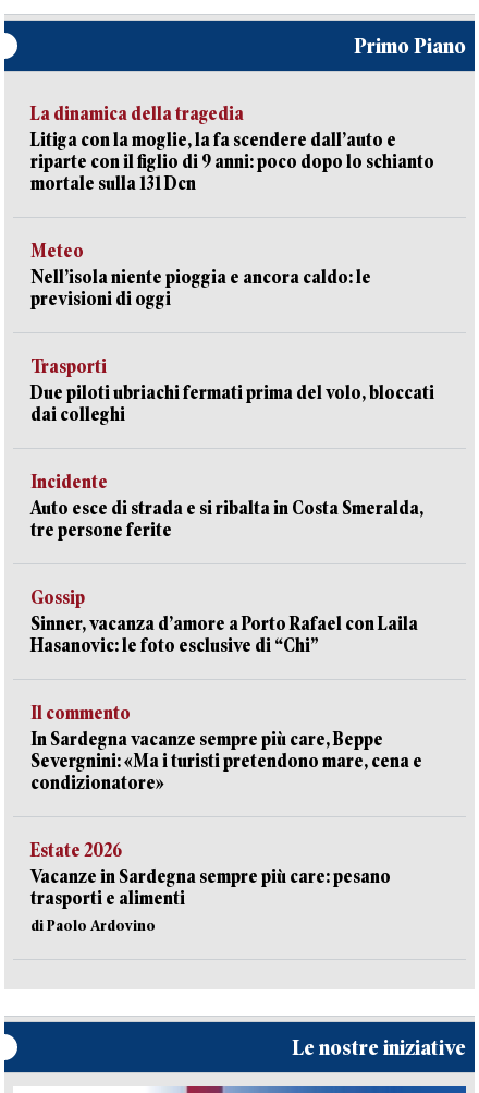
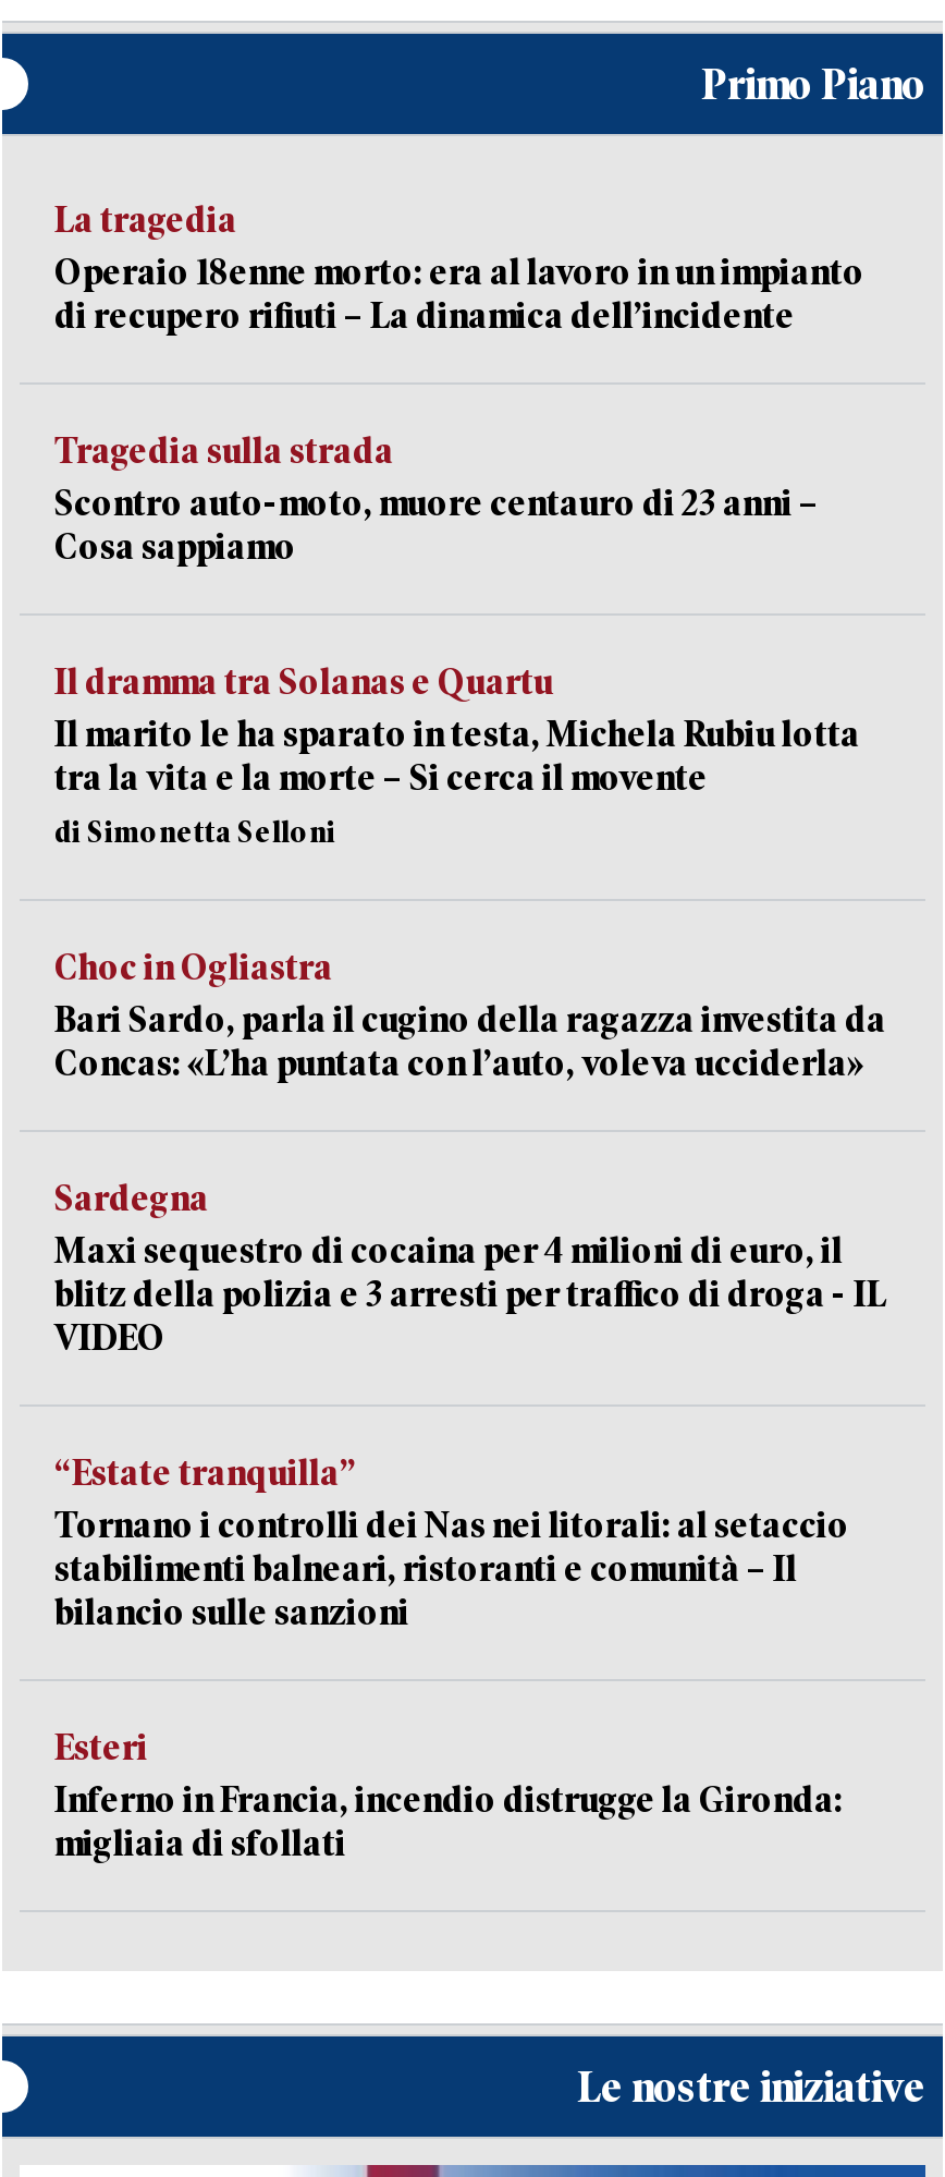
- La dinamica della tragedia
- Litiga con la moglie, la fa scendere dall’auto e
- riparte con il figlio di 9 anni: poco dopo lo schianto
- mortale sulla 131 Dcn
+ La tragedia
+ Operaio 18enne morto: era al lavoro in un impianto
+ di recupero rifiuti – La dinamica dell’incidente

- Meteo
- Nell’isola niente pioggia e ancora caldo: le
- previsioni di oggi
+ Tragedia sulla strada
+ Scontro auto-moto, muore centauro di 23 anni –
+ Cosa sappiamo

- Trasporti
- Due piloti ubriachi fermati prima del volo, bloccati
- dai colleghi
+ Il dramma tra Solanas e Quartu
+ Il marito le ha sparato in testa, Michela Rubiu lotta
+ tra la vita e la morte – Si cerca il movente
+ di Simonetta Selloni

- Incidente
- Auto esce di strada e si ribalta in Costa Smeralda,
- tre persone ferite
+ Choc in Ogliastra
+ Bari Sardo, parla il cugino della ragazza investita da
+ Concas: «L’ha puntata con l’auto, voleva ucciderla»

- Gossip
- Sinner, vacanza d’amore a Porto Rafael con Laila
- Hasanovic: le foto esclusive di “Chi”
+ Sardegna
+ Maxi sequestro di cocaina per 4 milioni di euro, il
+ blitz della polizia e 3 arresti per traffico di droga - IL
+ VIDEO

- Il commento
- In Sardegna vacanze sempre più care, Beppe
- Severgnini: «Ma i turisti pretendono mare, cena e
- condizionatore»
+ “Estate tranquilla”
+ Tornano i controlli dei Nas nei litorali: al setaccio
+ stabilimenti balneari, ristoranti e comunità – Il
+ bilancio sulle sanzioni

- Estate 2026
- Vacanze in Sardegna sempre più care: pesano
- trasporti e alimenti
- di Paolo Ardovino
+ Esteri
+ Inferno in Francia, incendio distrugge la Gironda:
+ migliaia di sfollati
